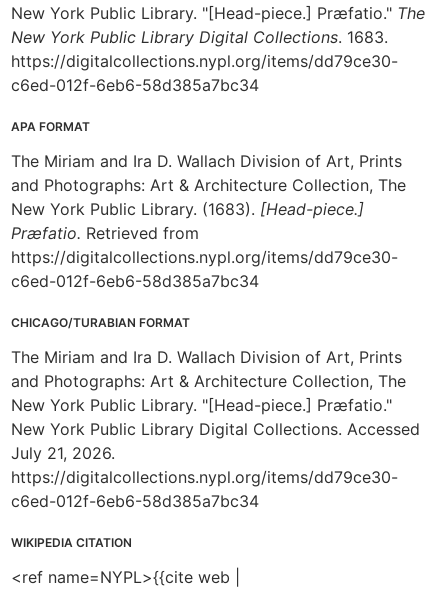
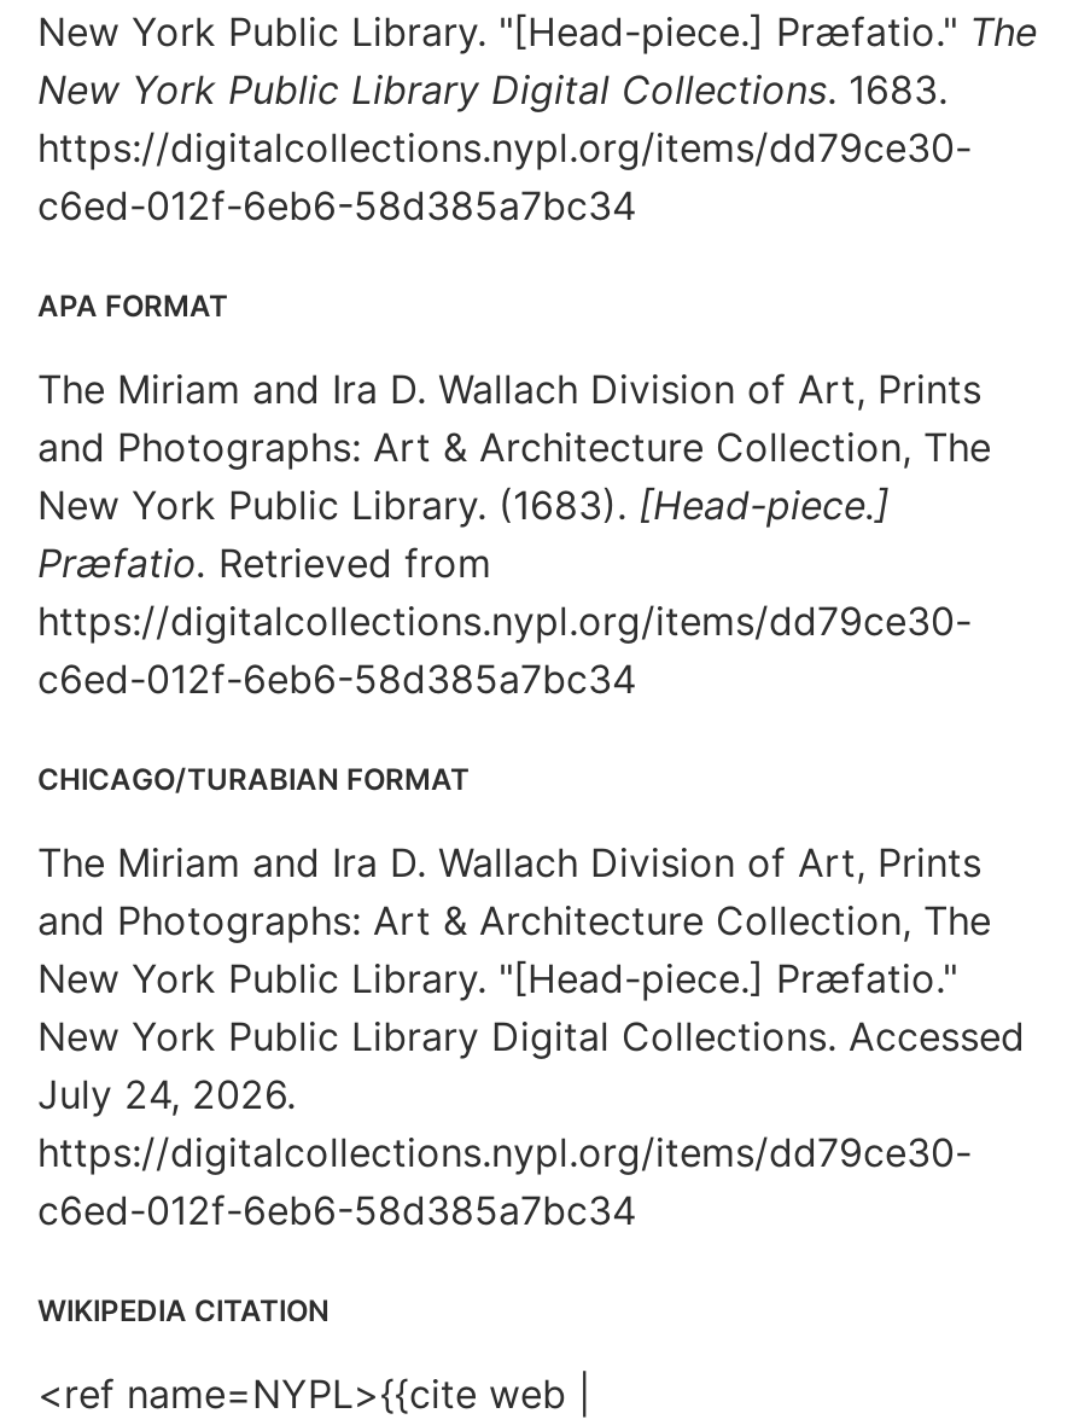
- July 21, 2026.
+ July 24, 2026.
